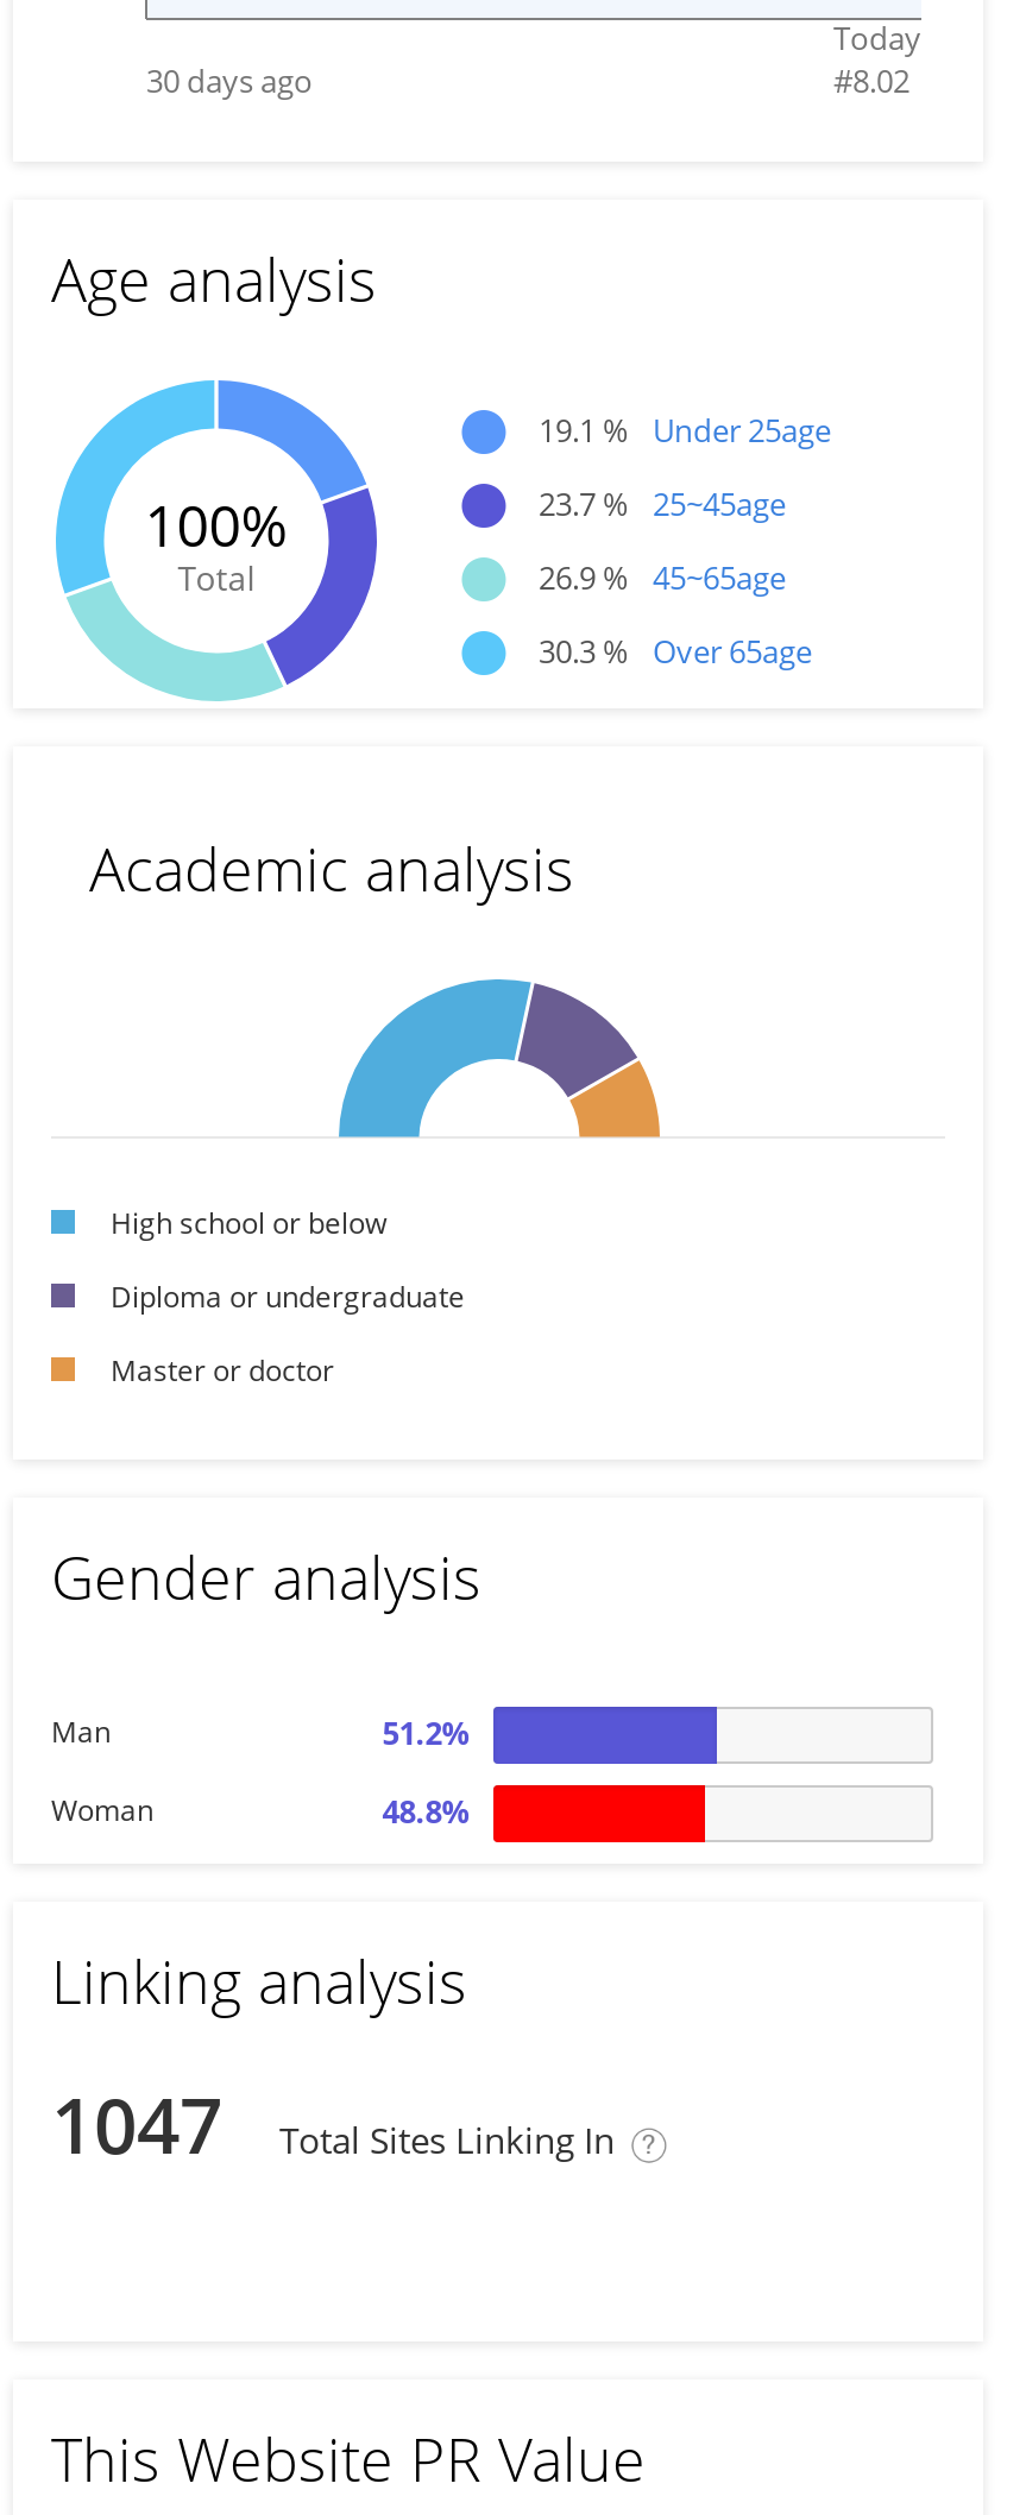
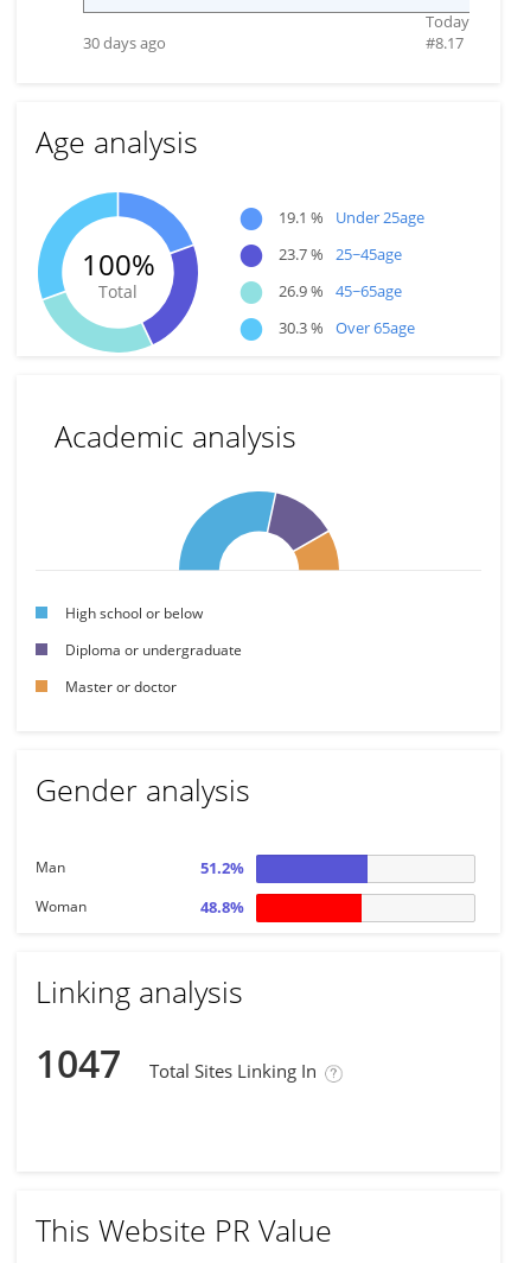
- #8.02
+ #8.17
